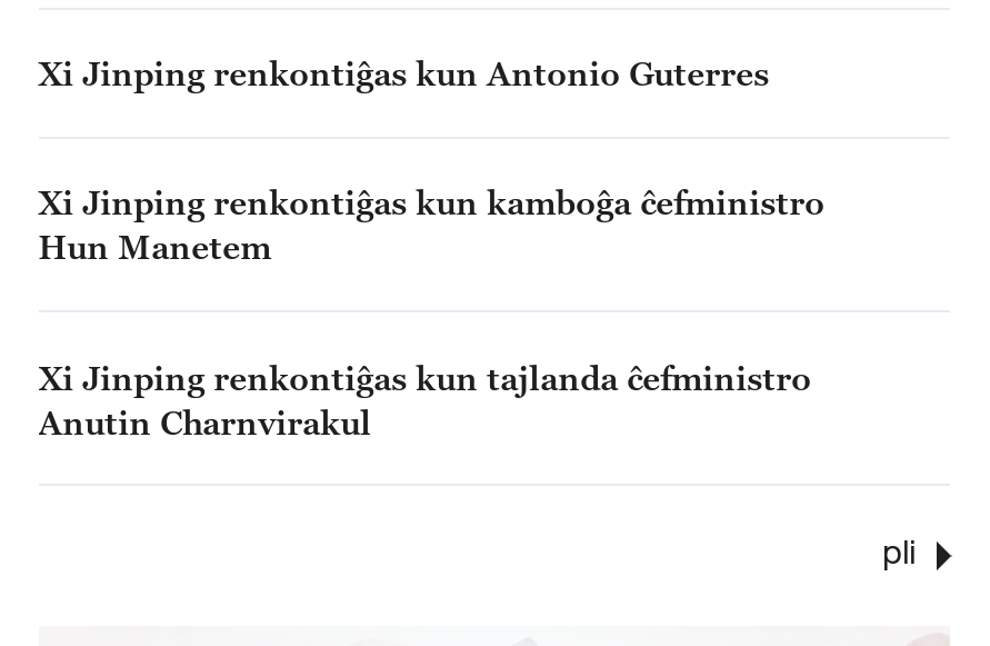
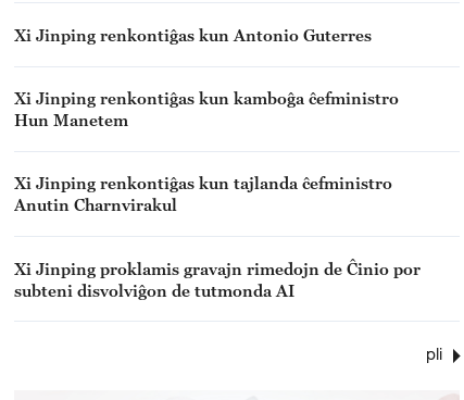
+ Xi Jinping proklamis gravajn rimedojn de Ĉinio por
+ subteni disvolviĝon de tutmonda AI
